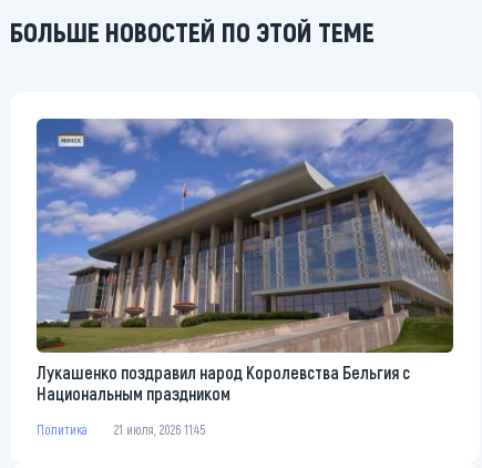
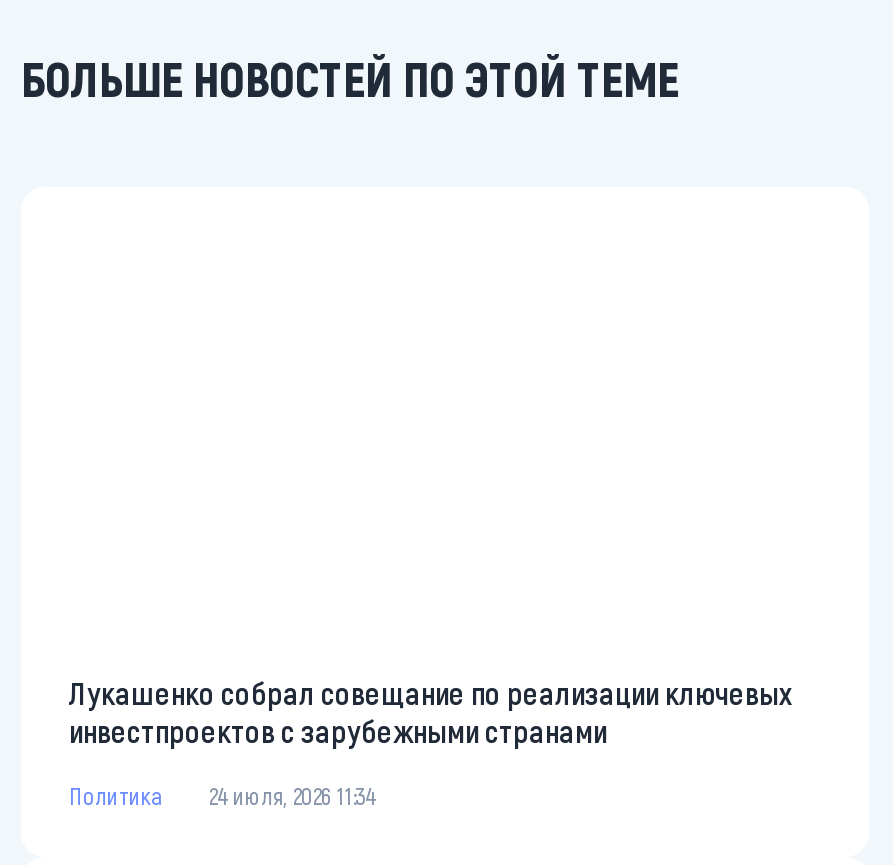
- [image]

- Лукашенко поздравил народ Королевства Бельгия с
- Национальным праздником
+ Лукашенко собрал совещание по реализации ключевых
+ инвестпроектов с зарубежными странами

- Политика 21 июля, 2026 11:45
+ Политика 24 июля, 2026 11:34
